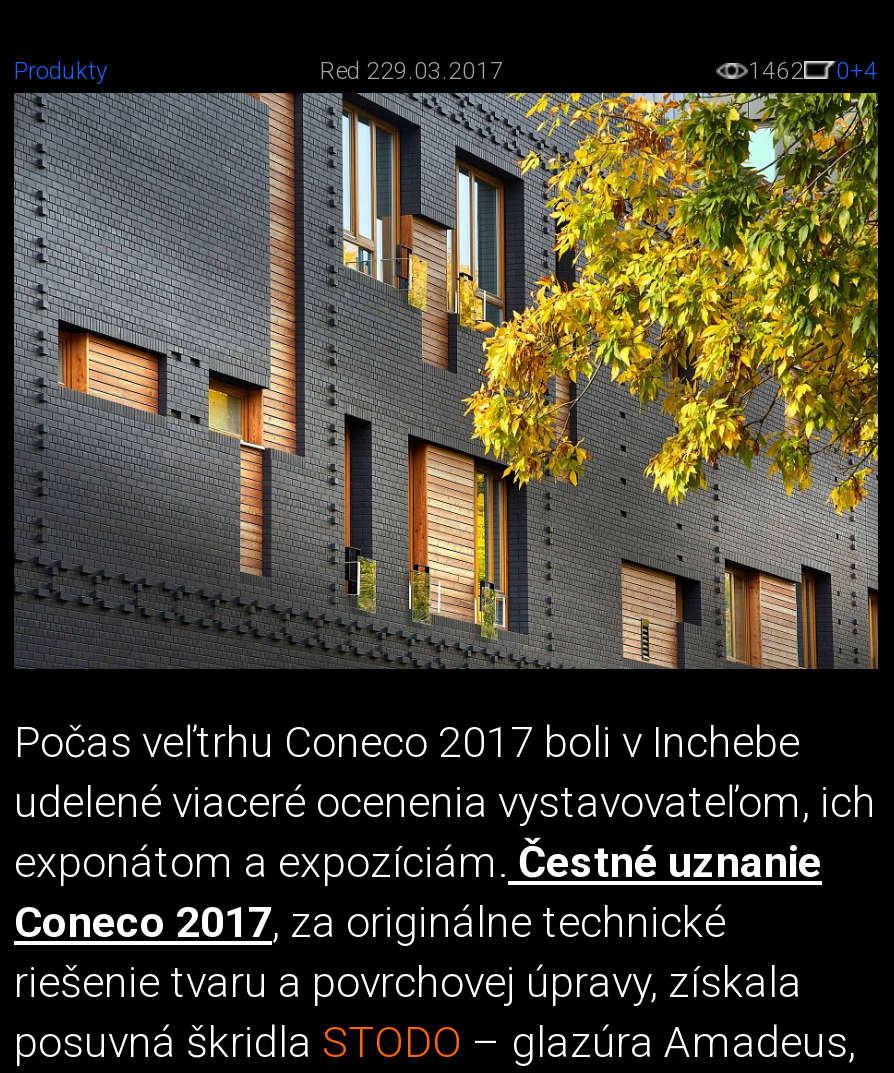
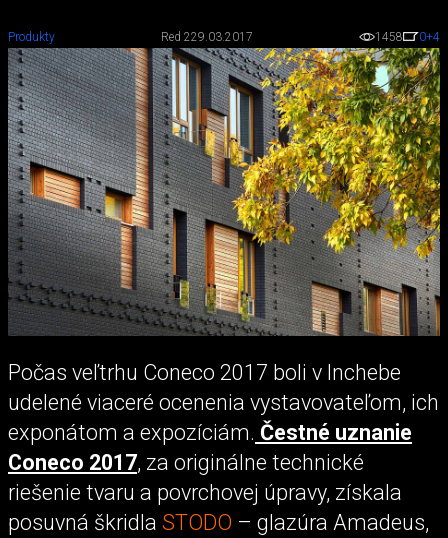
- 1462 0+4
+ 1458 0+4
